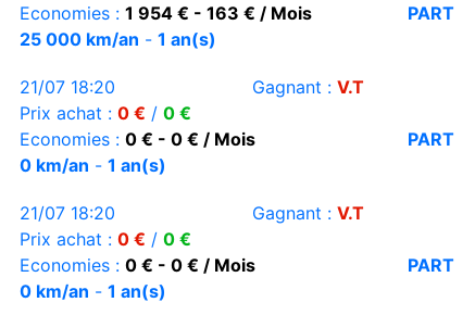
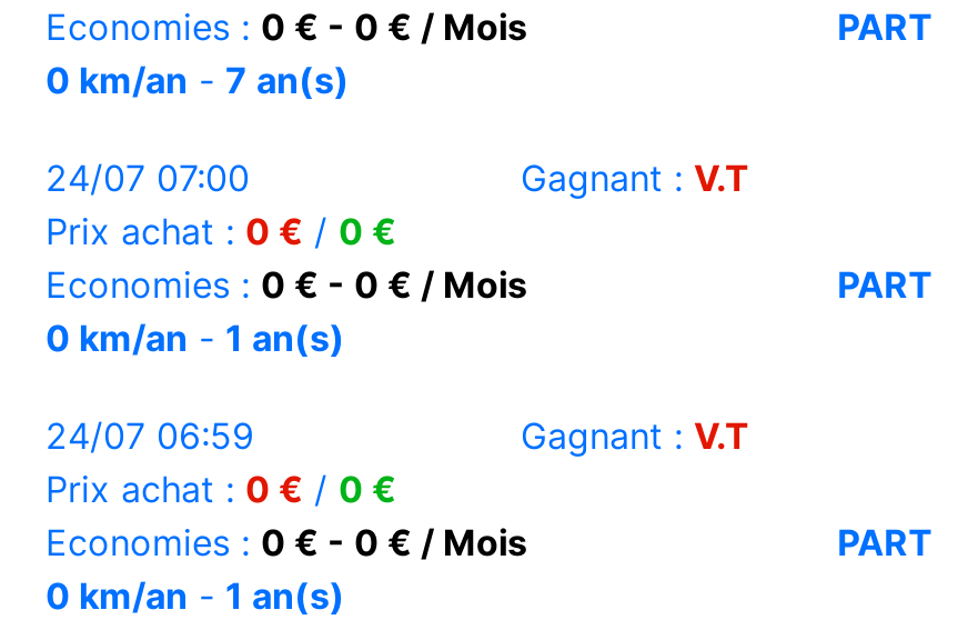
- Economies : 1 954 € - 163 € / Mois
+ Economies : 0 € - 0 € / Mois

- 25 000 km/an - 1 an(s)
+ 0 km/an - 7 an(s)

- 21/07 18:20
+ 24/07 07:00

- 21/07 18:20
+ 24/07 06:59
